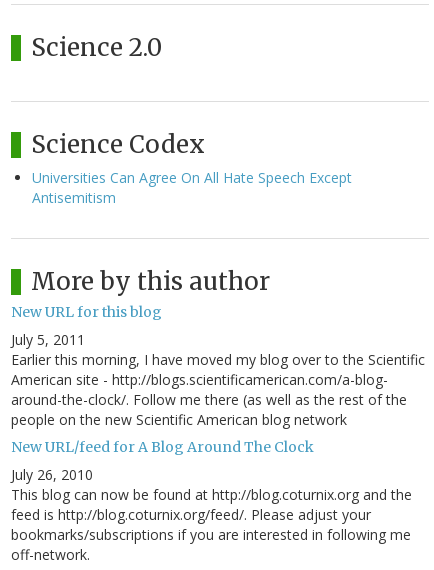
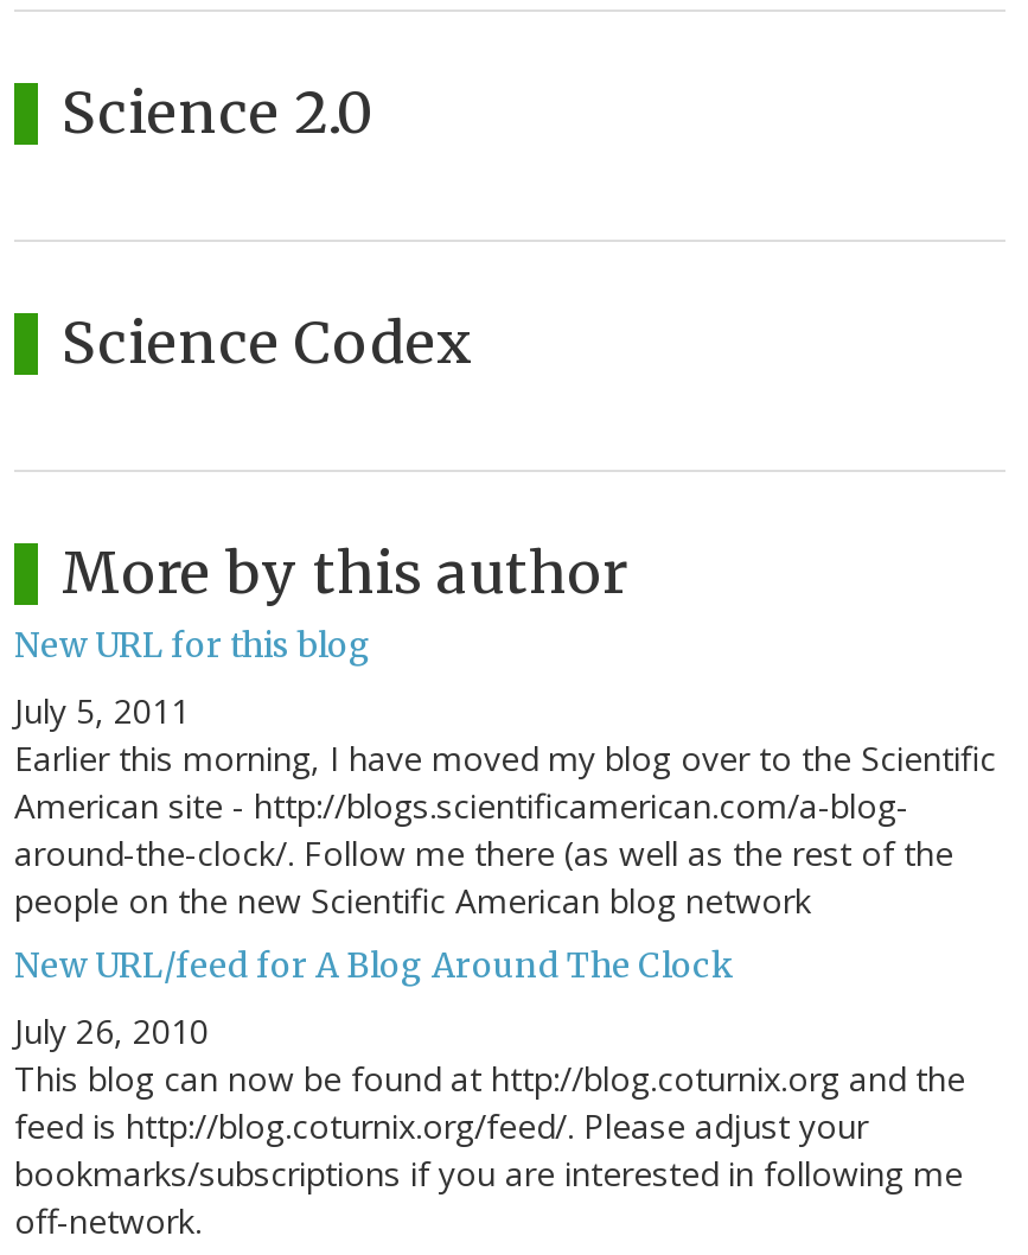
- Universities Can Agree On All Hate Speech Except
- Antisemitism
